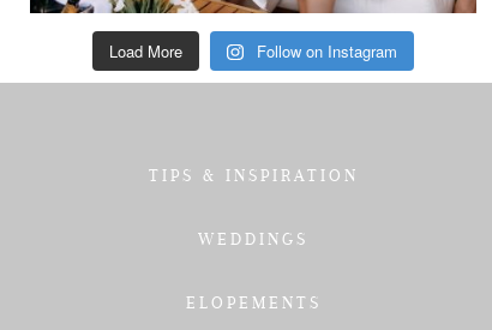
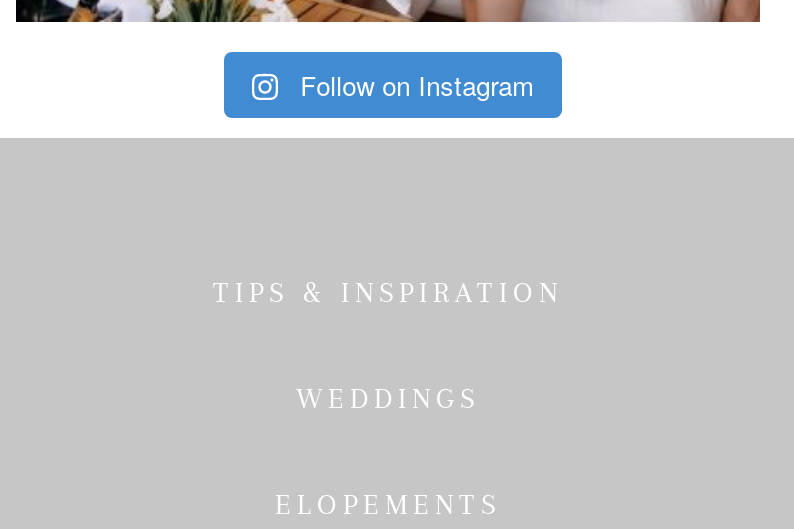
- Load More
